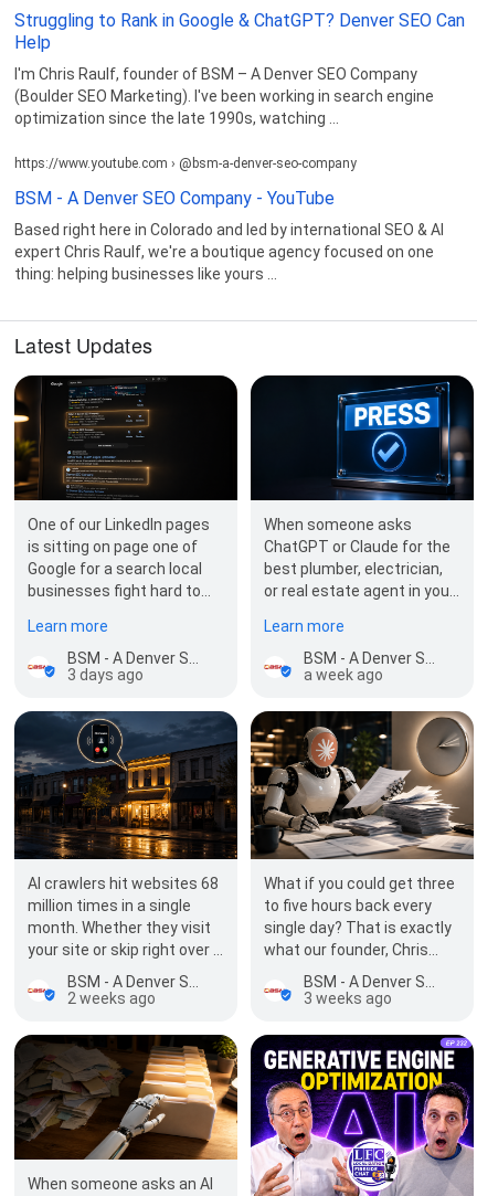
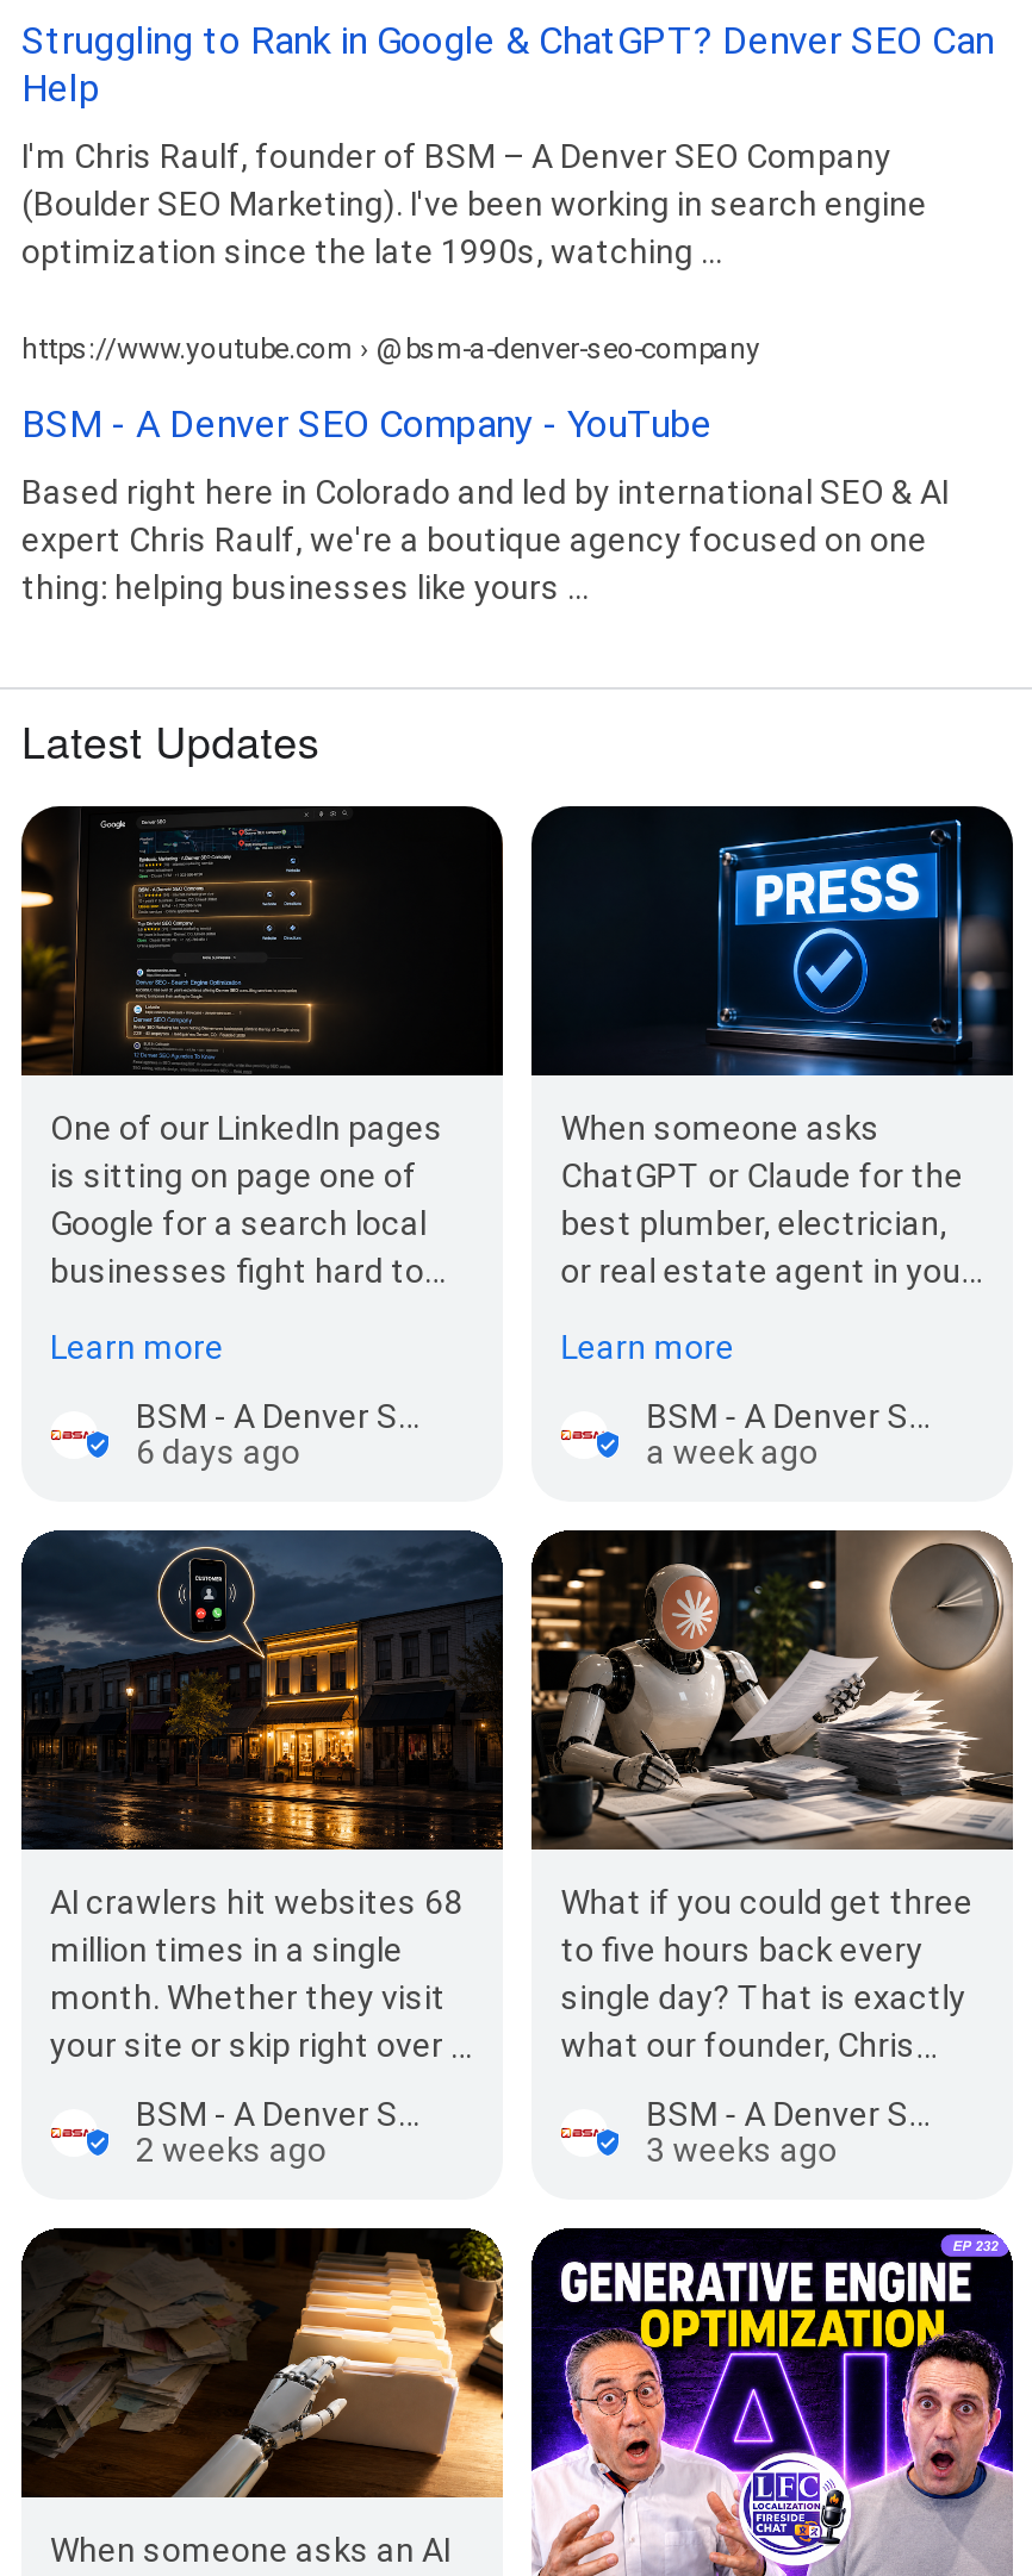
- 3 days ago
+ 6 days ago
